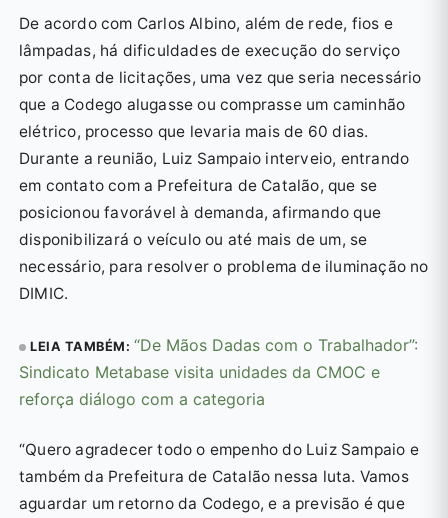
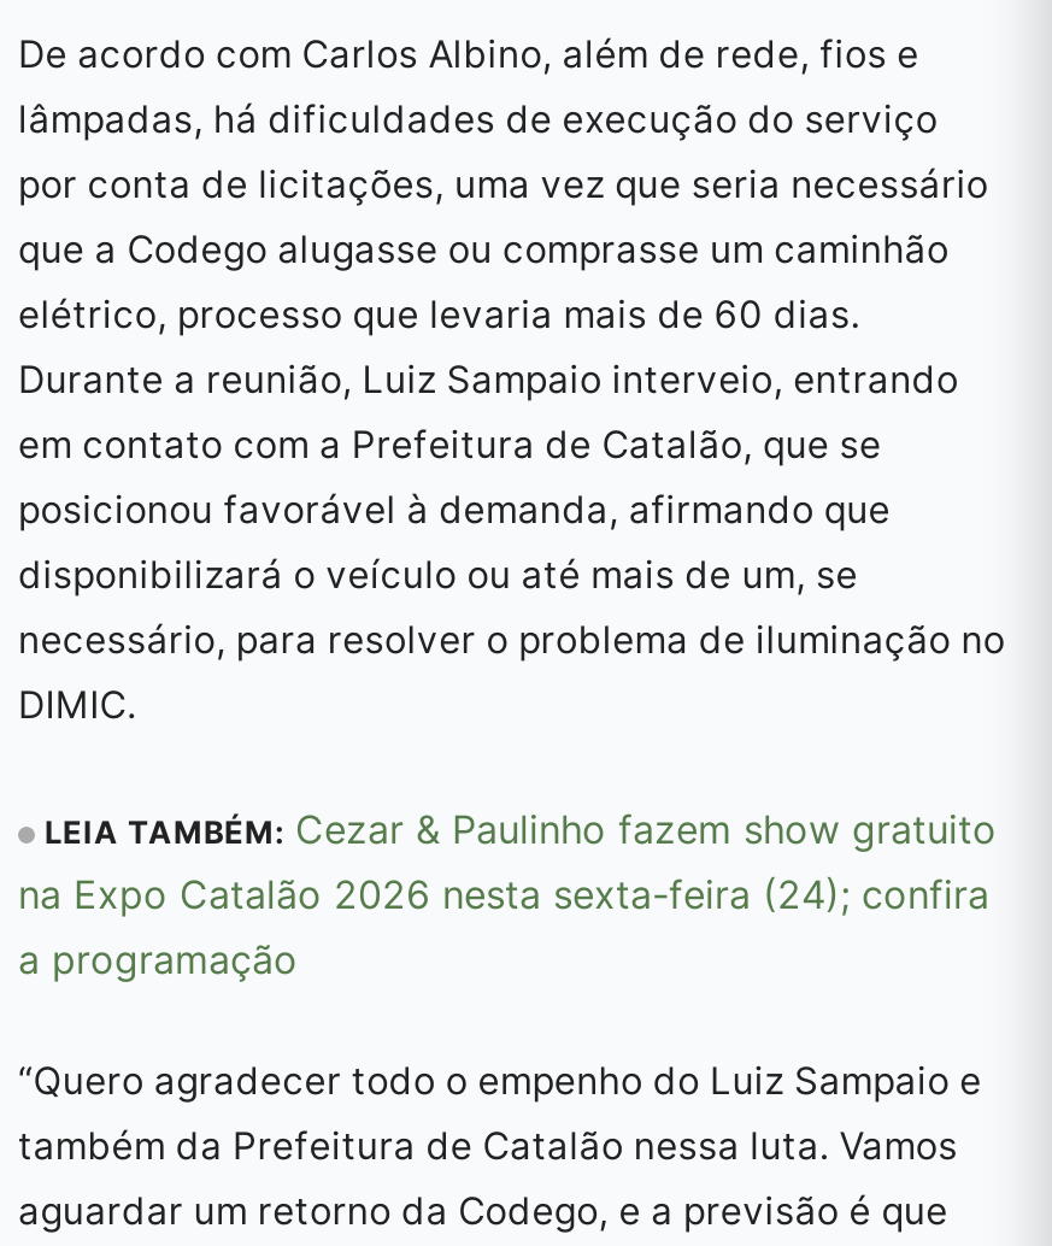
- LEIA TAMBÉM: “De Mãos Dadas com o Trabalhador”:
- Sindicato Metabase visita unidades da CMOC e
- reforça diálogo com a categoria
+ LEIA TAMBÉM: Cezar & Paulinho fazem show gratuito
+ na Expo Catalão 2026 nesta sexta-feira (24); confira
+ a programação
